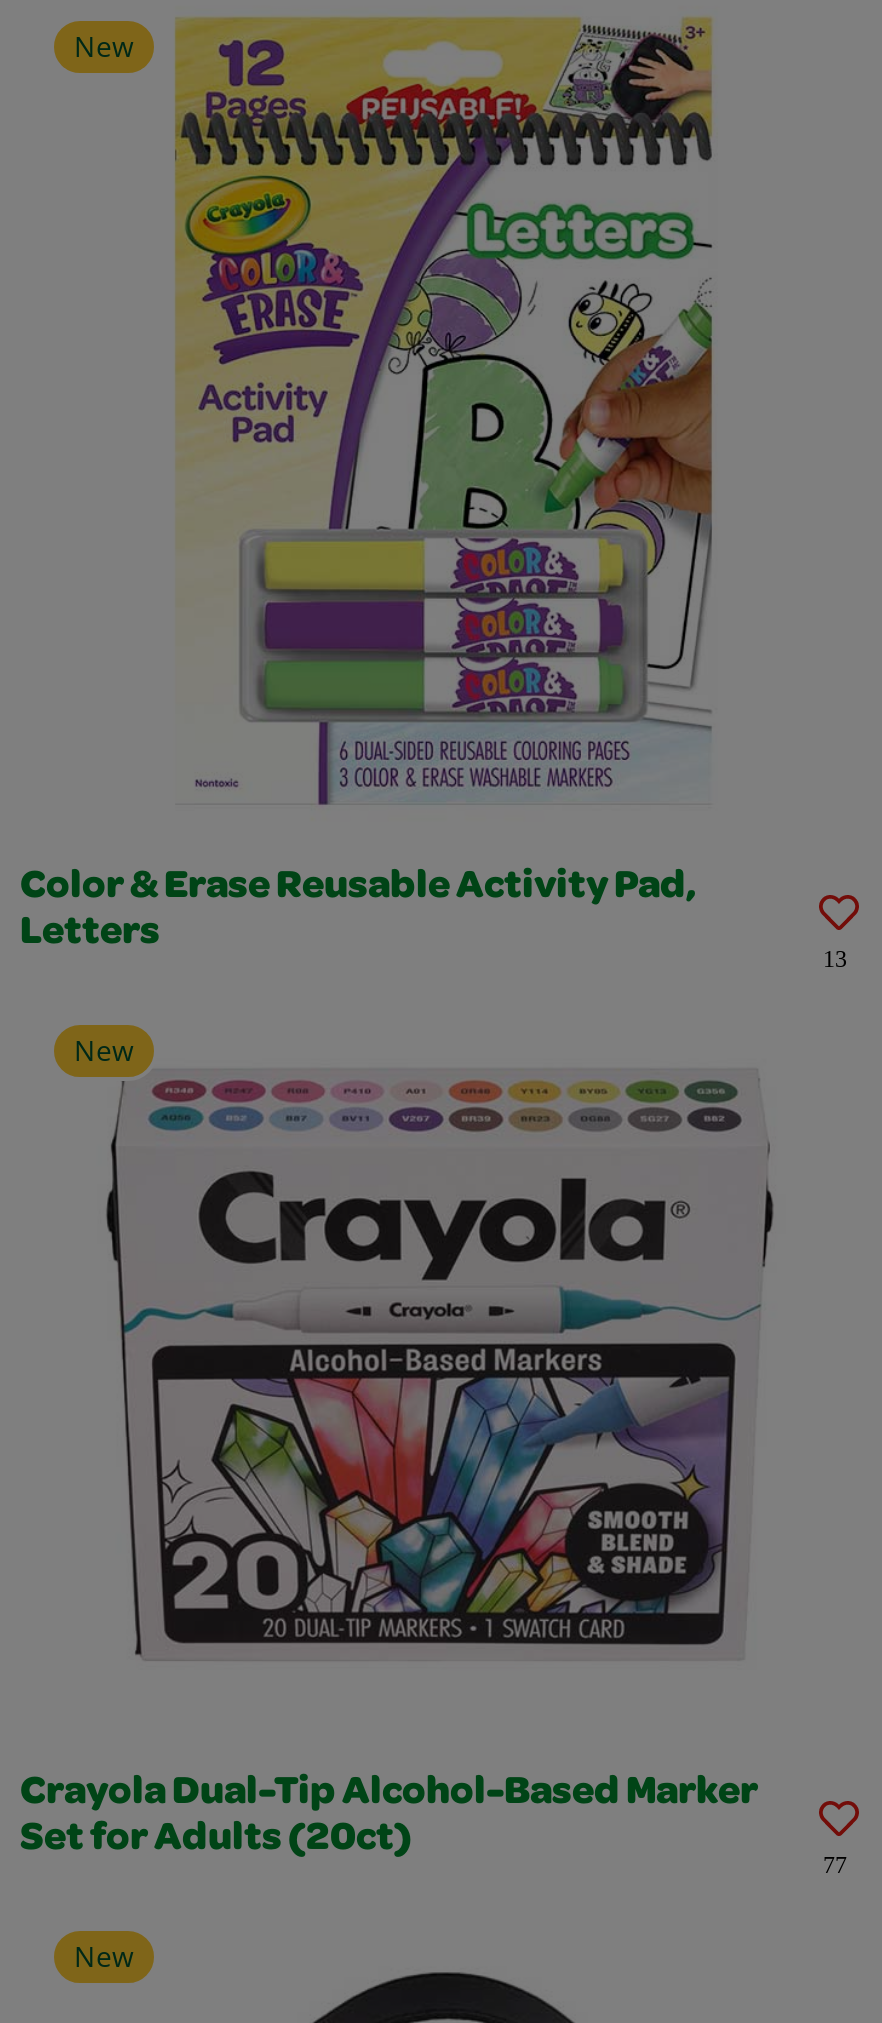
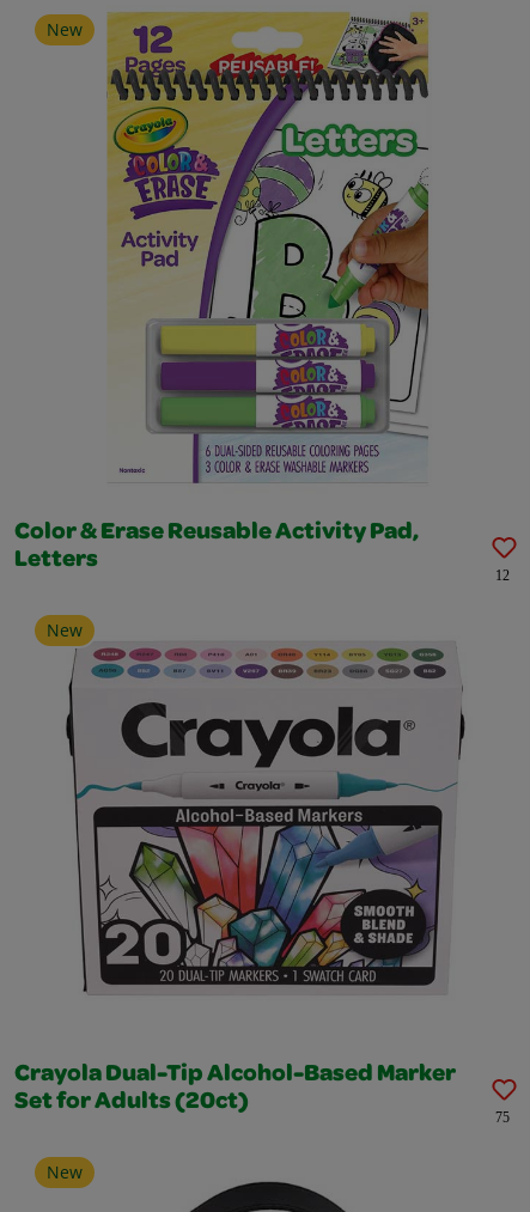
- 13
+ 12

- 77
+ 75
